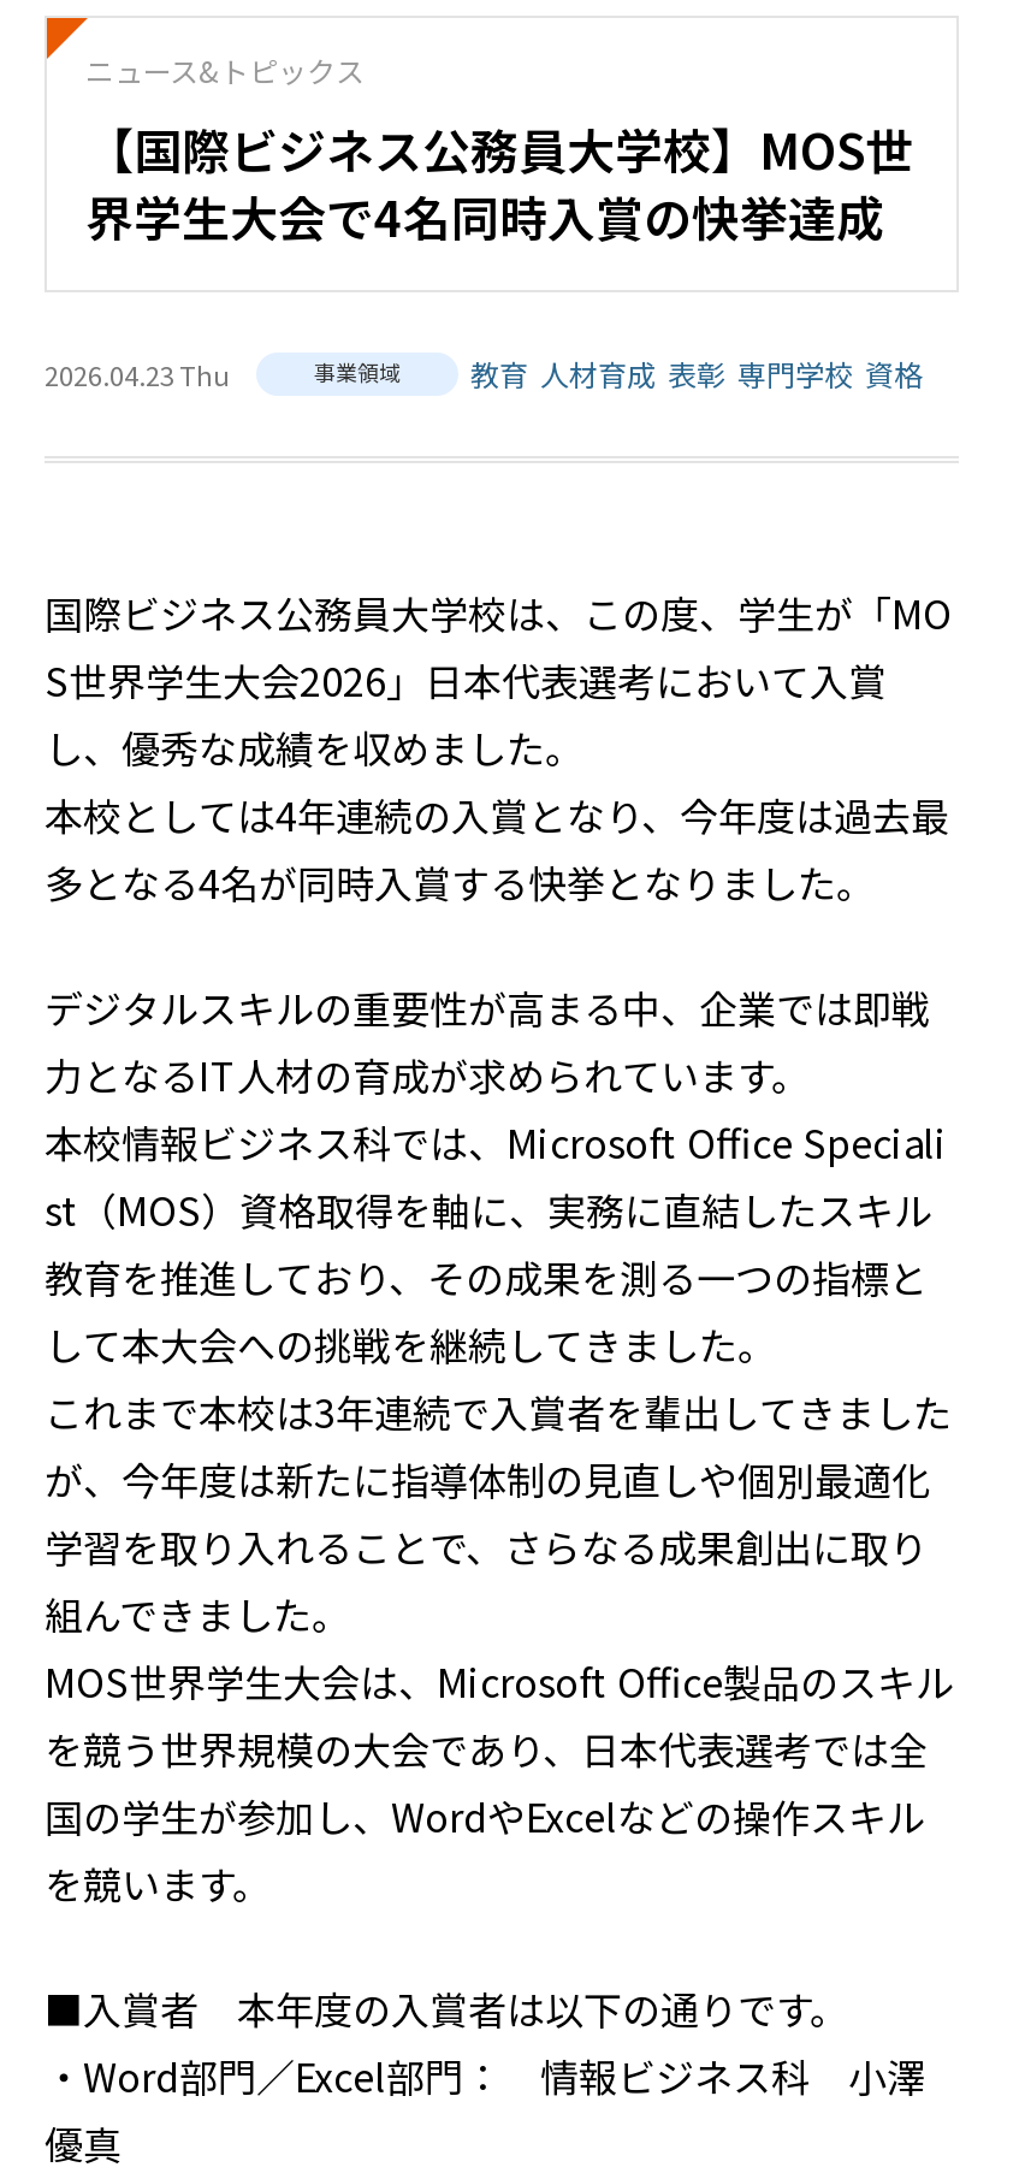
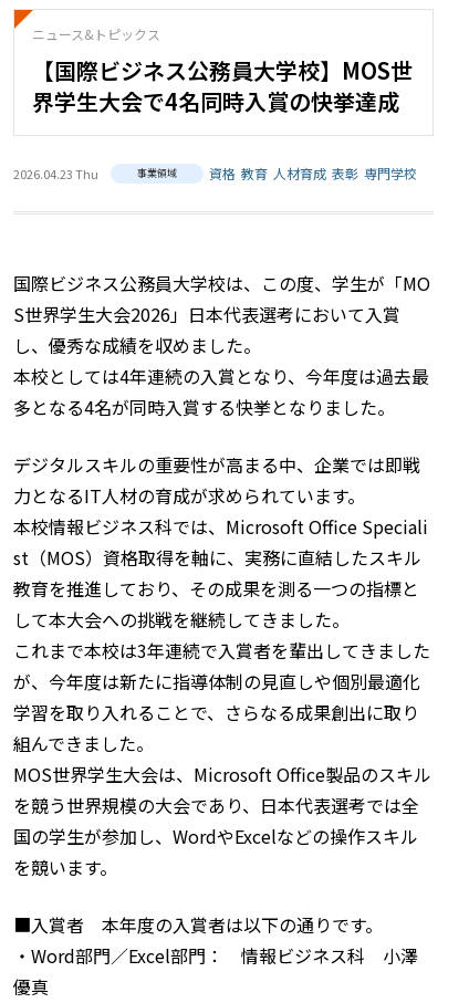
- 教育 人材育成 表彰 専門学校 資格
+ 資格 教育 人材育成 表彰 専門学校
